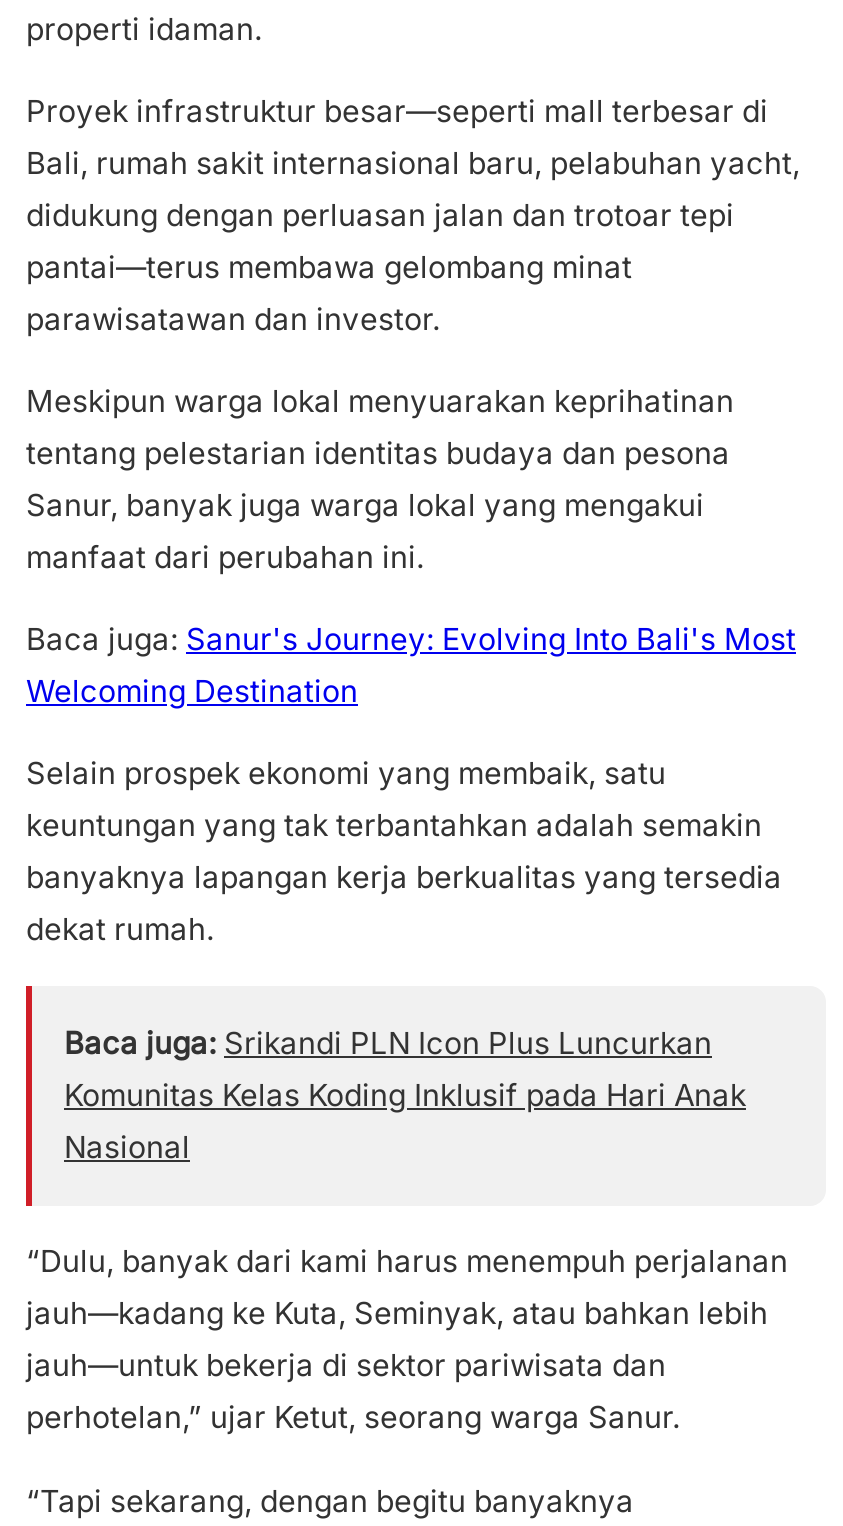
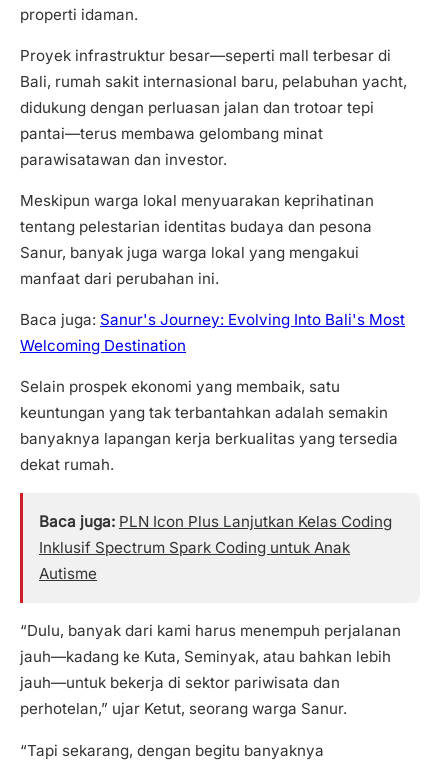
- Baca juga: Srikandi PLN Icon Plus Luncurkan
- Komunitas Kelas Koding Inklusif pada Hari Anak
- Nasional
+ Baca juga: PLN Icon Plus Lanjutkan Kelas Coding
+ Inklusif Spectrum Spark Coding untuk Anak
+ Autisme
